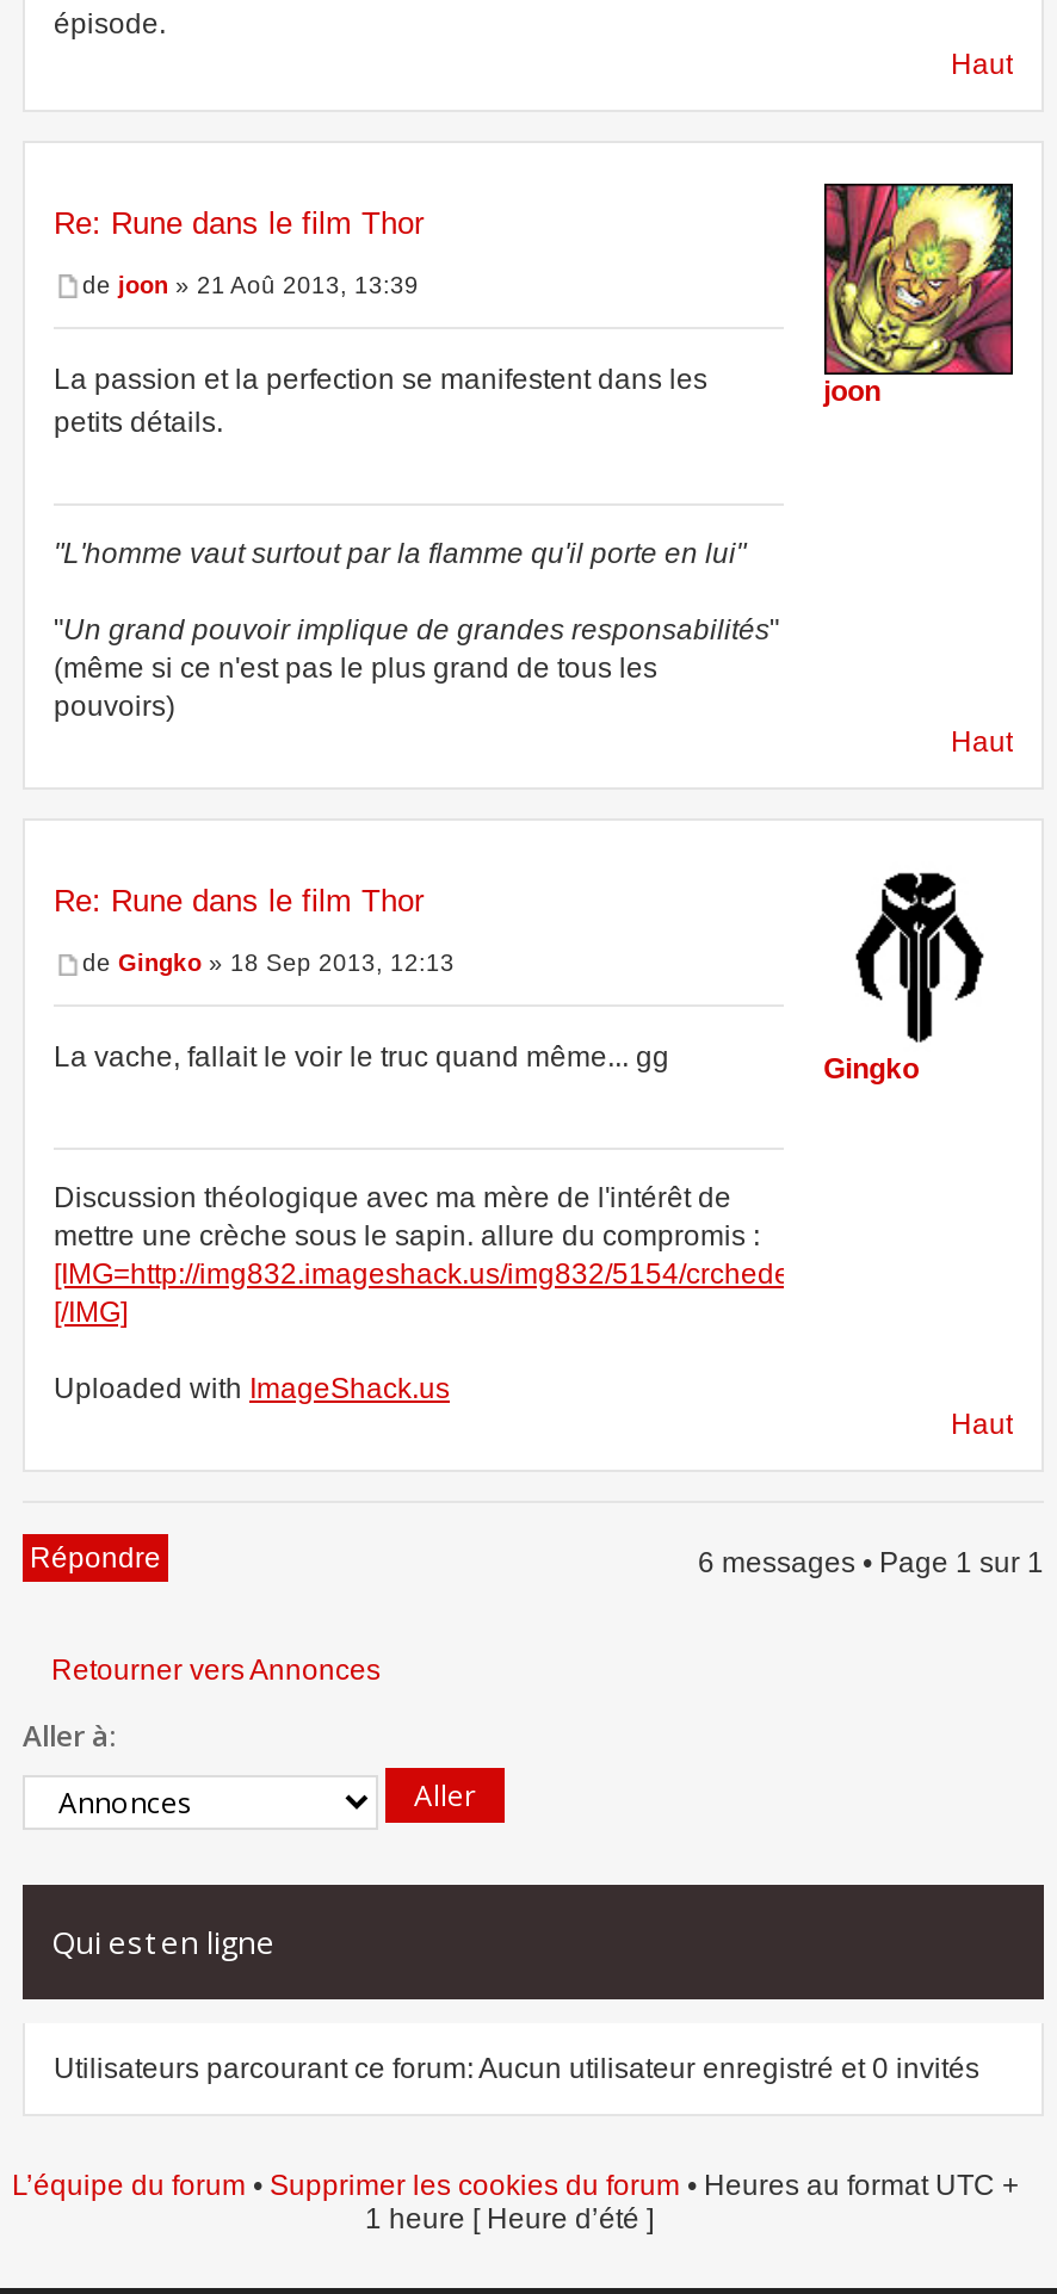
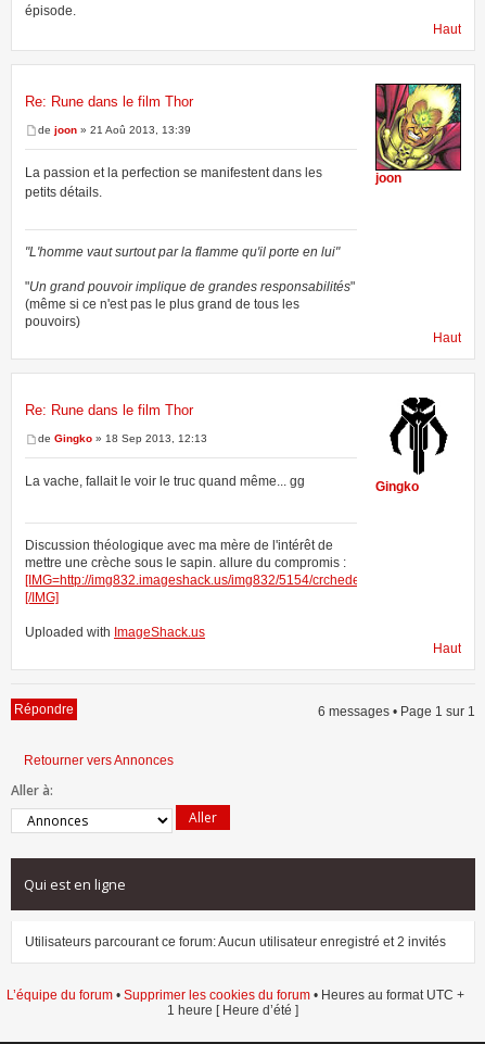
- Utilisateurs parcourant ce forum: Aucun utilisateur enregistré et 0 invités
+ Utilisateurs parcourant ce forum: Aucun utilisateur enregistré et 2 invités
